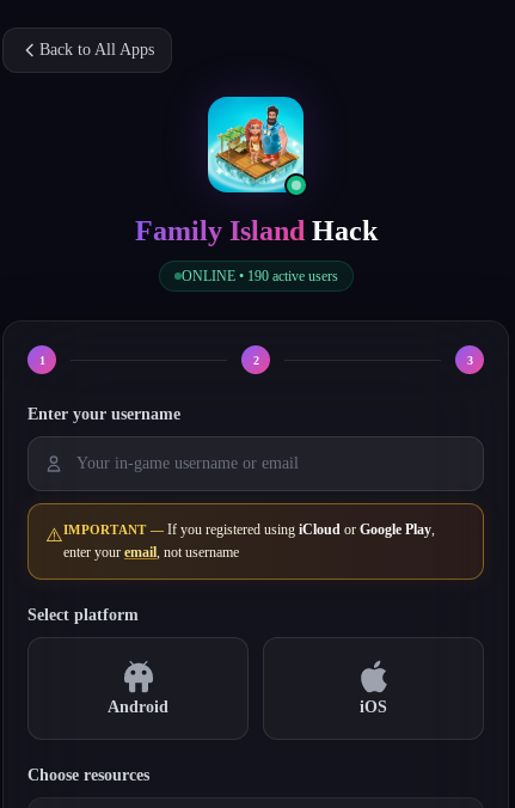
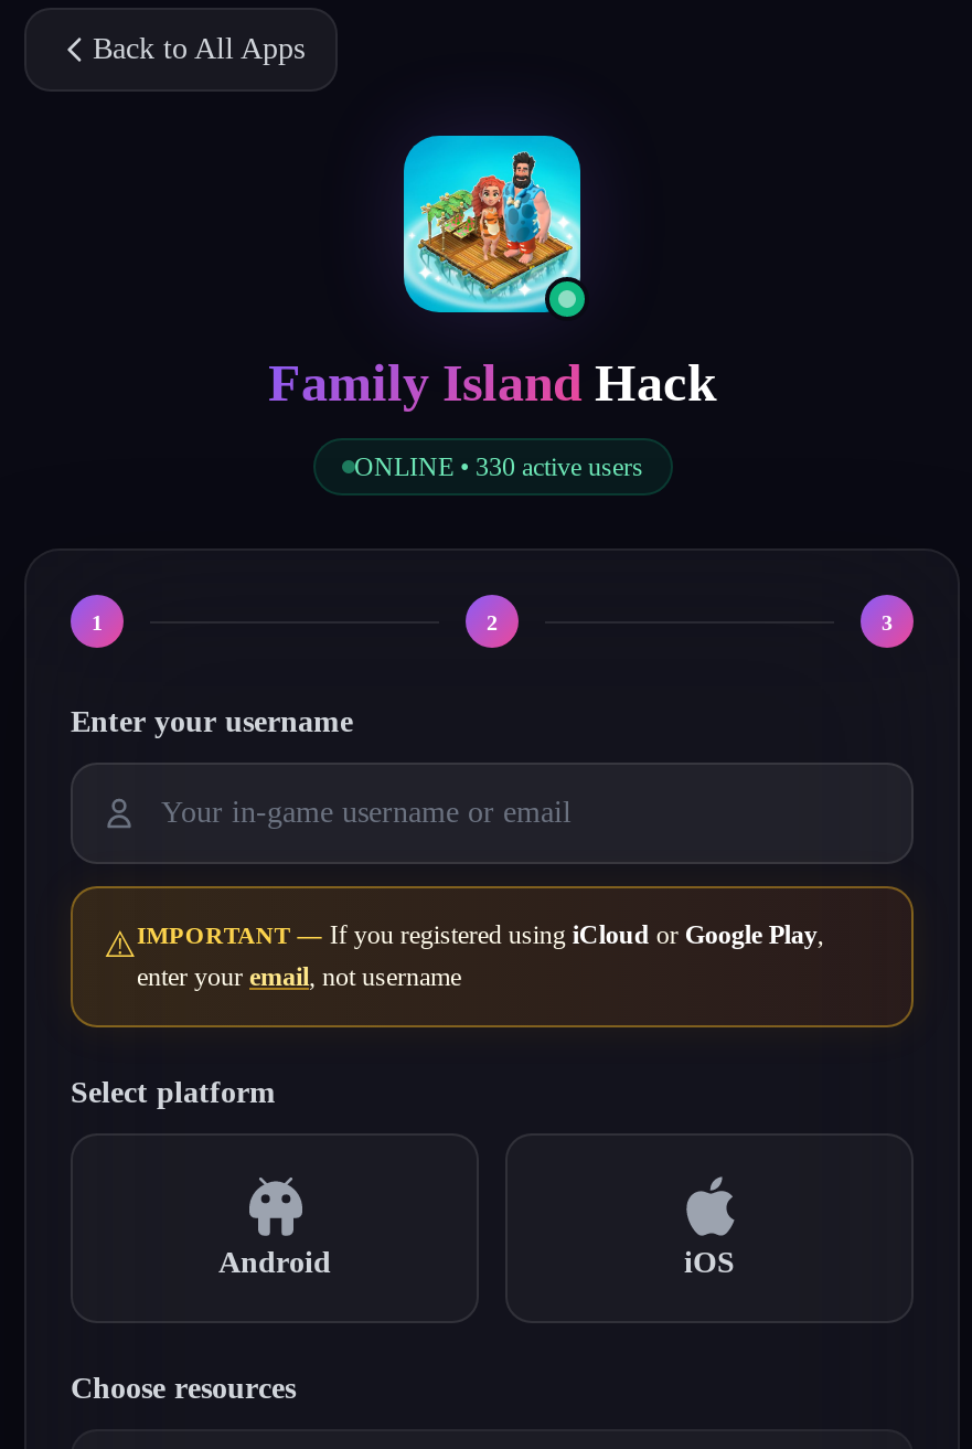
- ONLINE • 190 active users
+ ONLINE • 330 active users
